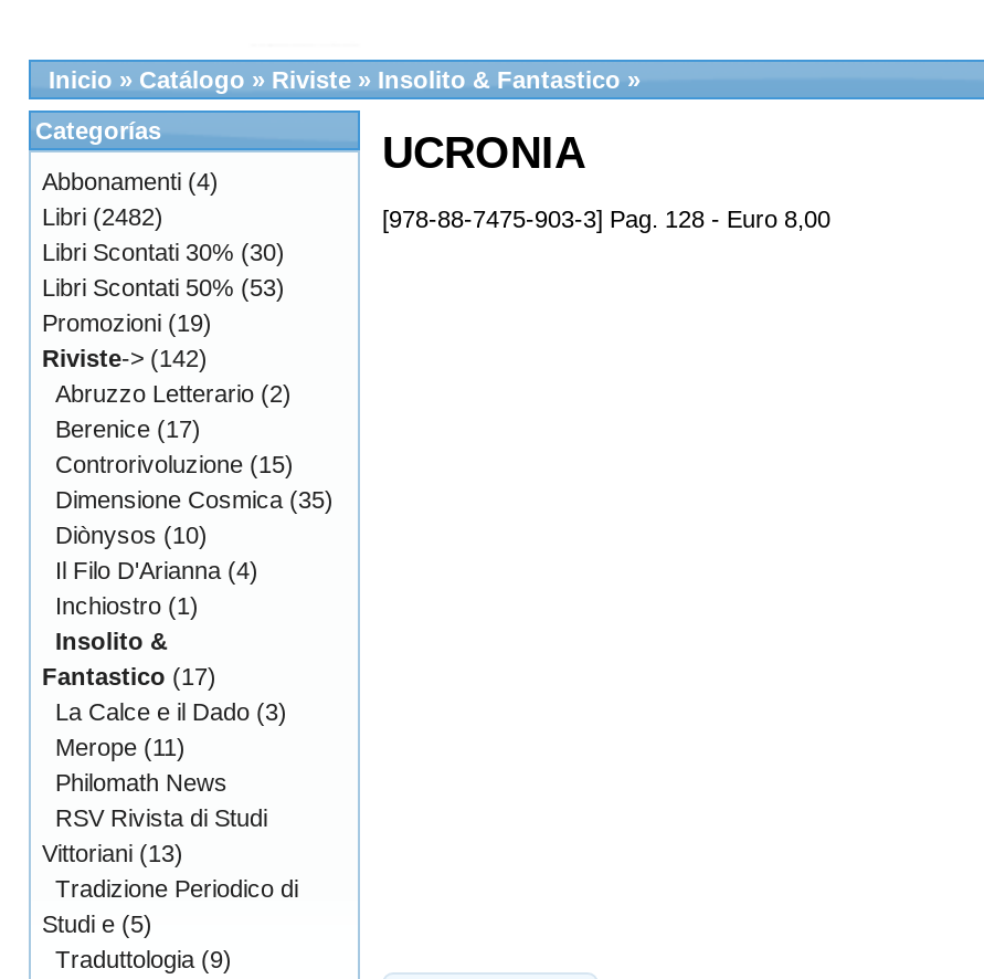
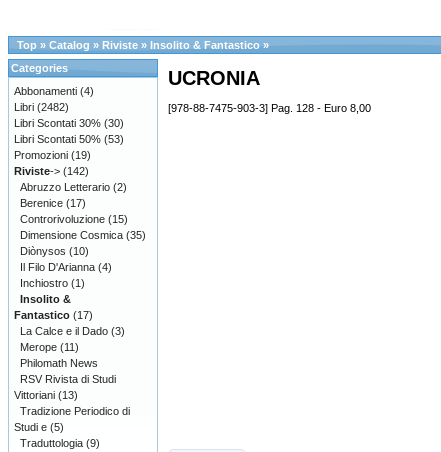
- Inicio» Catálogo» Riviste» Insolito & Fantastico»
+ Top» Catalog» Riviste» Insolito & Fantastico»

- Categorías
+ Categories
